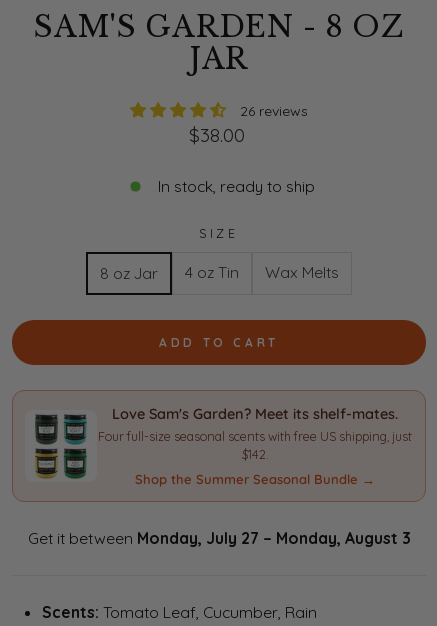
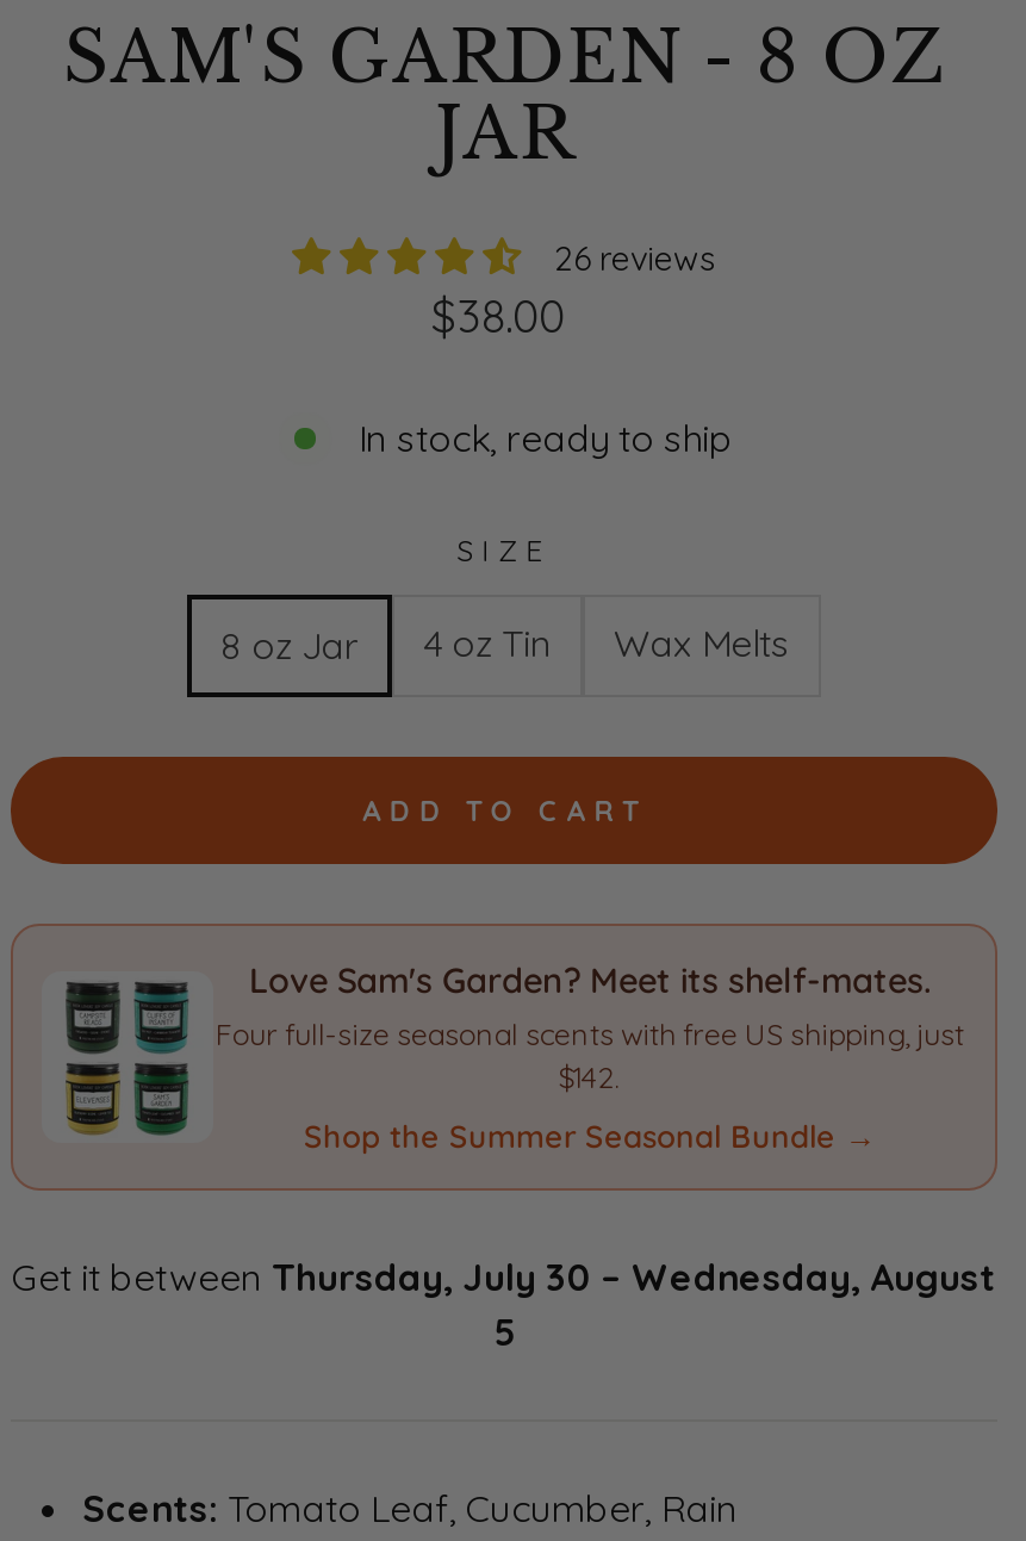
- Get it between Monday, July 27 – Monday, August 3
+ Get it between Thursday, July 30 – Wednesday, August
+ 5
